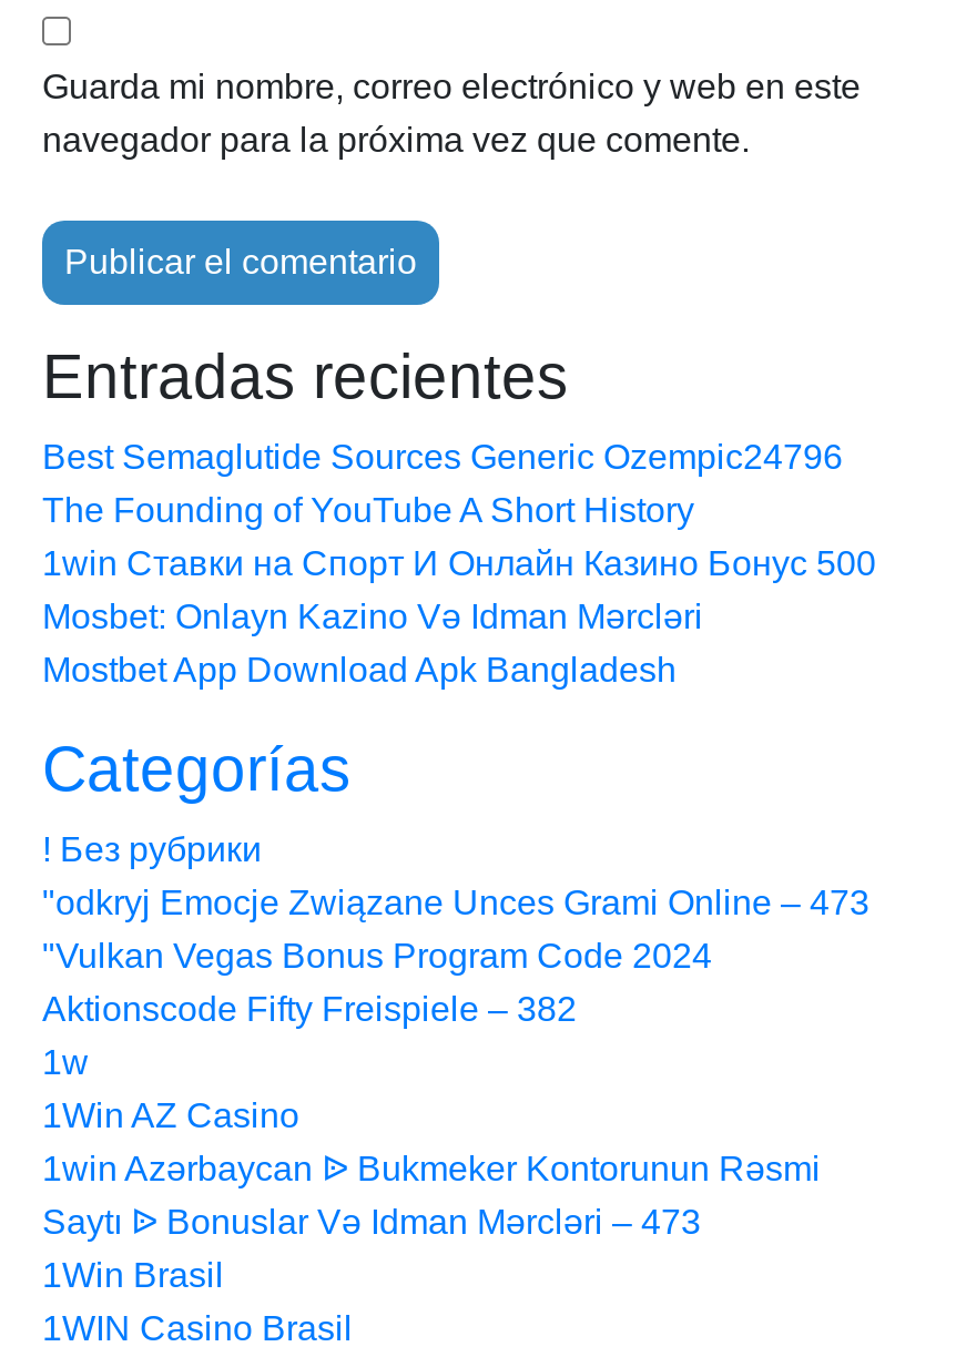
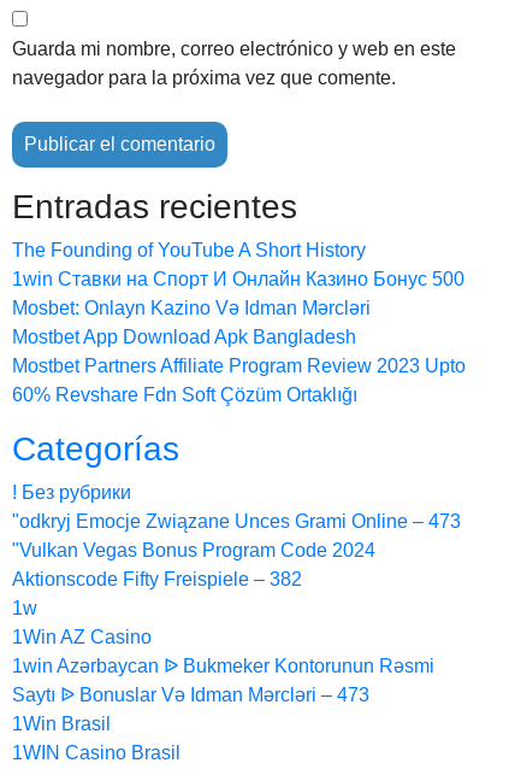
- Best Semaglutide Sources Generic Ozempic24796

moved up: The Founding of YouTube A Short History | 1win Ставки на Спорт И Онлайн Казино Бонус 500 | Mosbet: Onlayn Kazino Və Idman Mərcləri | Mostbet App Download Apk Bangladesh

+ Mostbet Partners Affiliate Program Review 2023 Upto
+ 60% Revshare Fdn Soft Çözüm Ortaklığı
